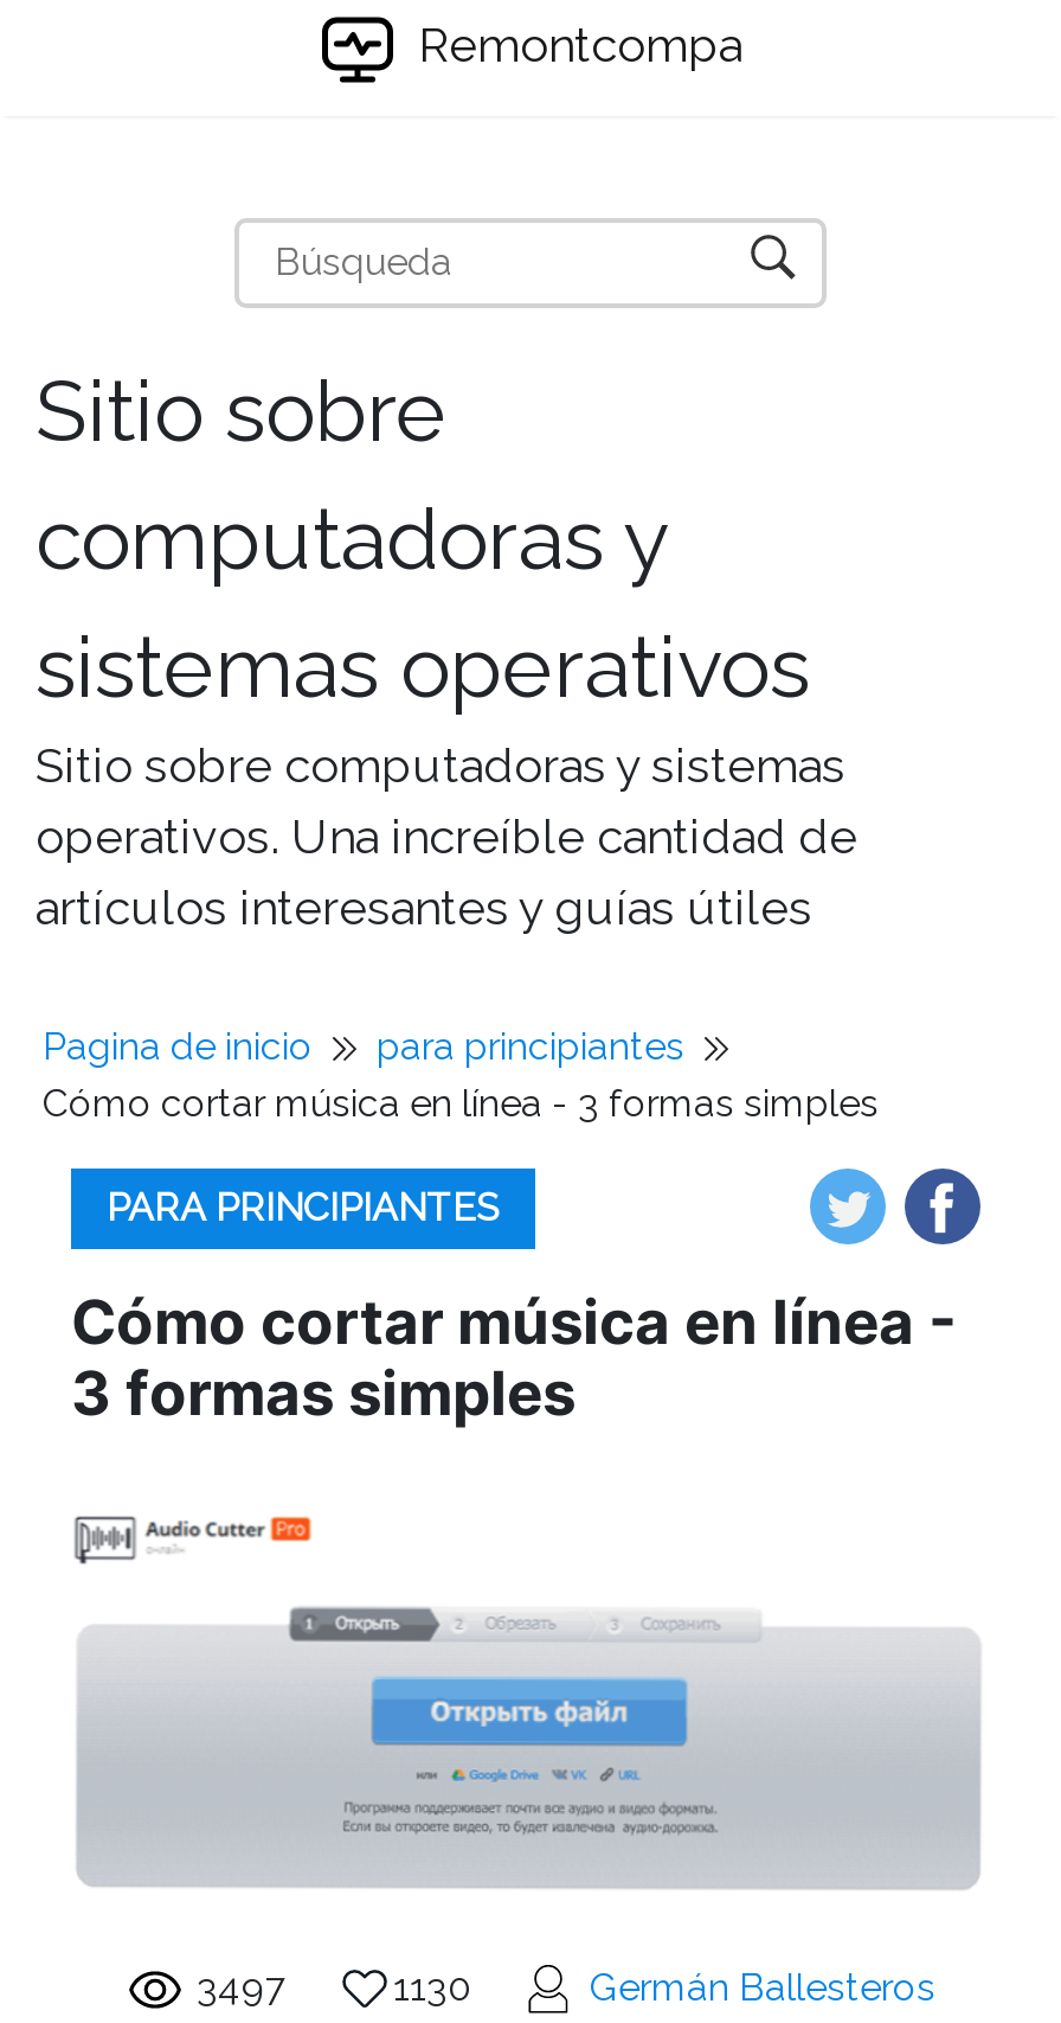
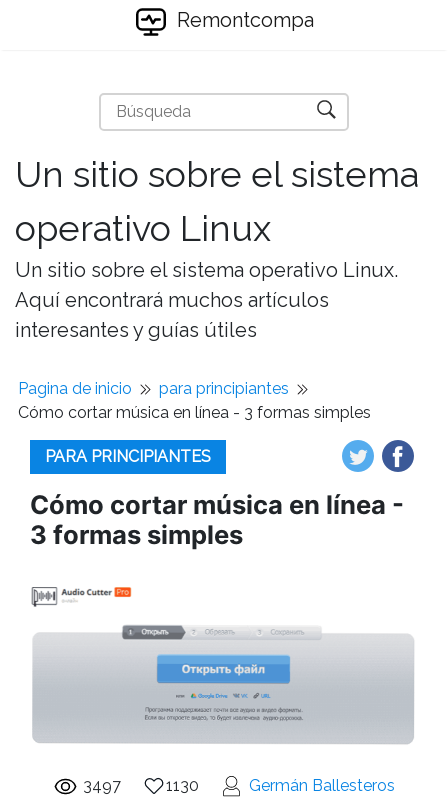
- Sitio sobre
- computadoras y
- sistemas operativos
- Sitio sobre computadoras y sistemas
- operativos. Una increíble cantidad de
- artículos interesantes y guías útiles
+ Un sitio sobre el sistema
+ operativo Linux
+ Un sitio sobre el sistema operativo Linux.
+ Aquí encontrará muchos artículos
+ interesantes y guías útiles
